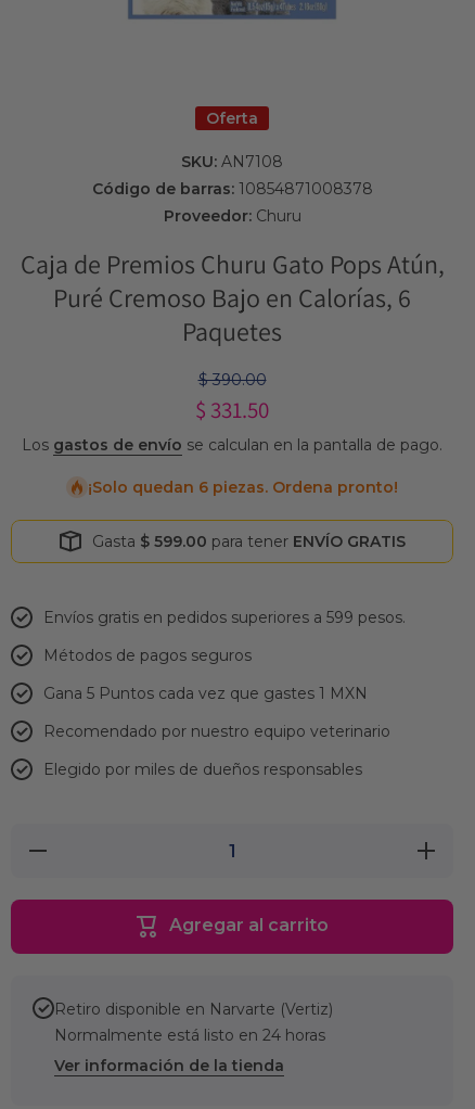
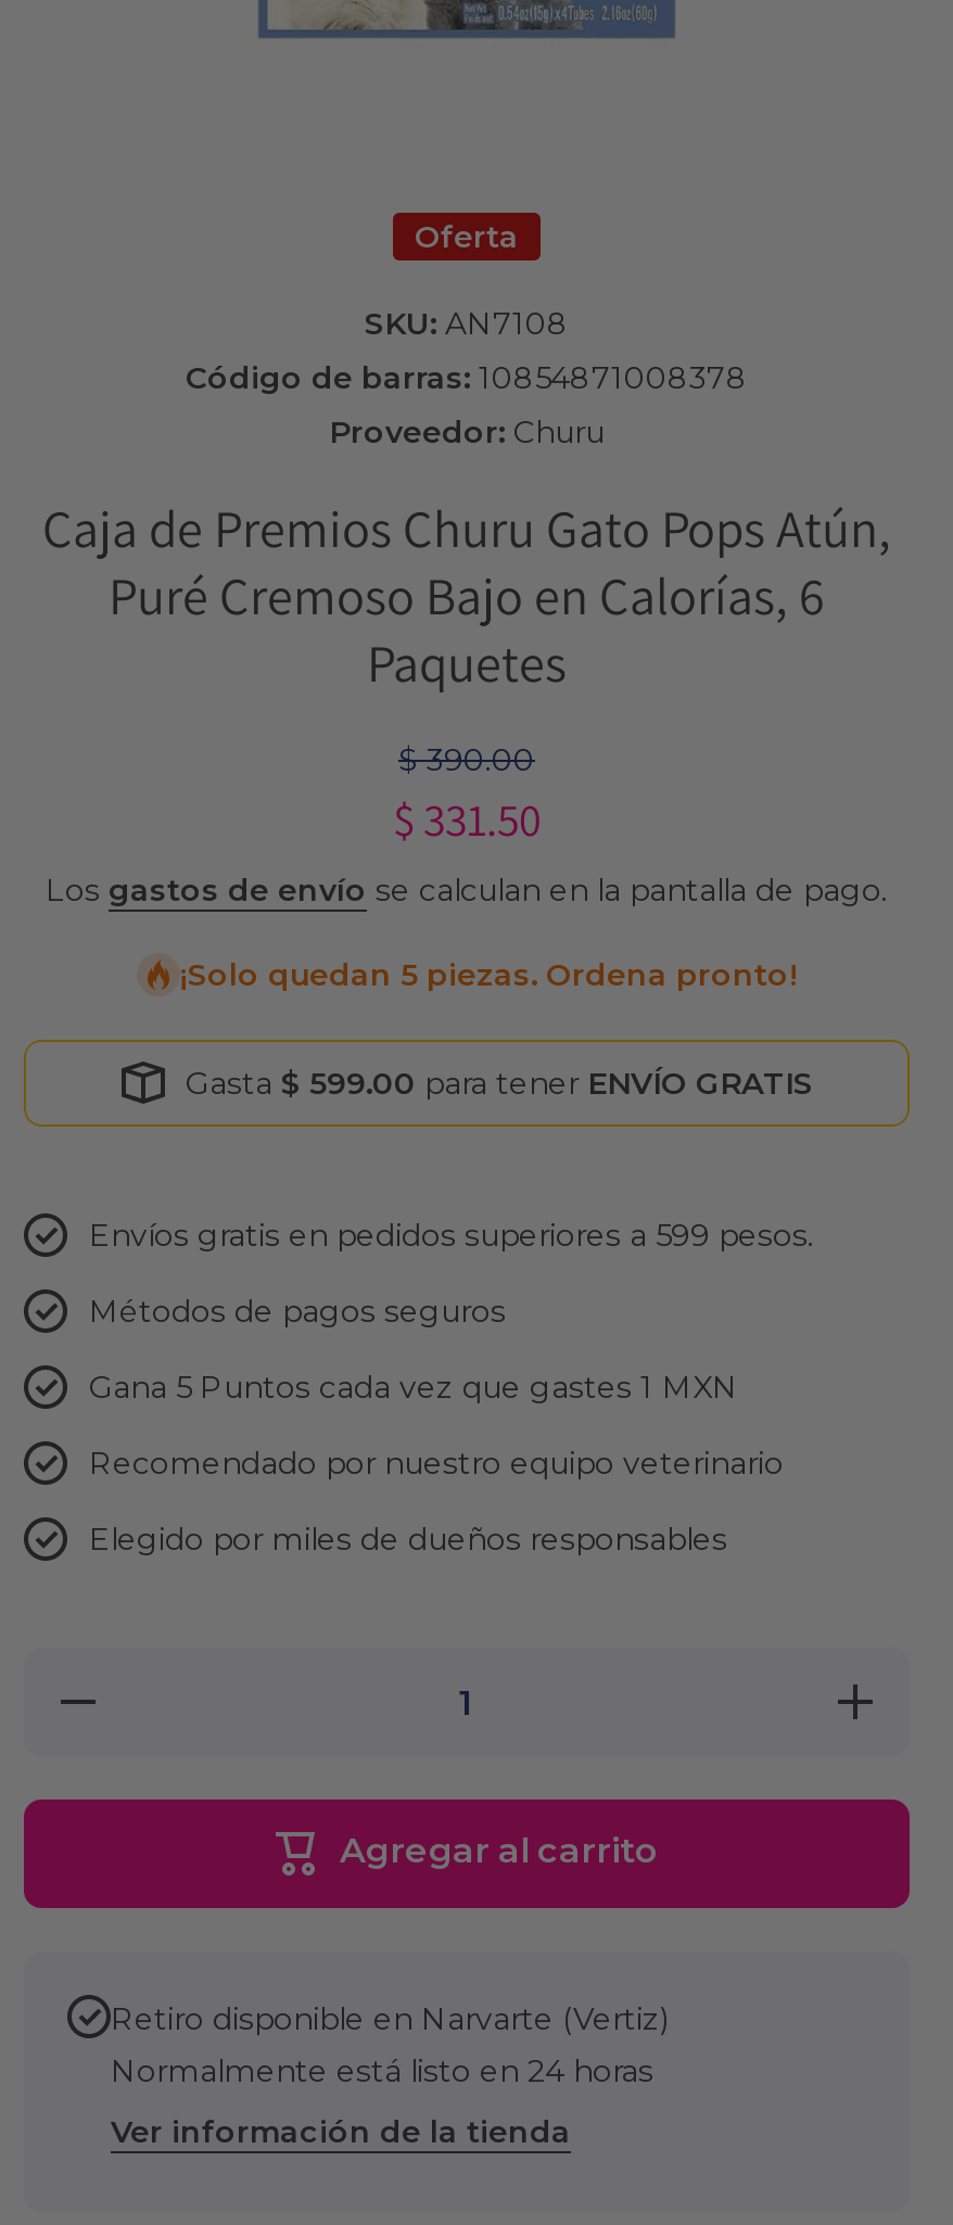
- ¡Solo quedan 6 piezas. Ordena pronto!
+ ¡Solo quedan 5 piezas. Ordena pronto!
